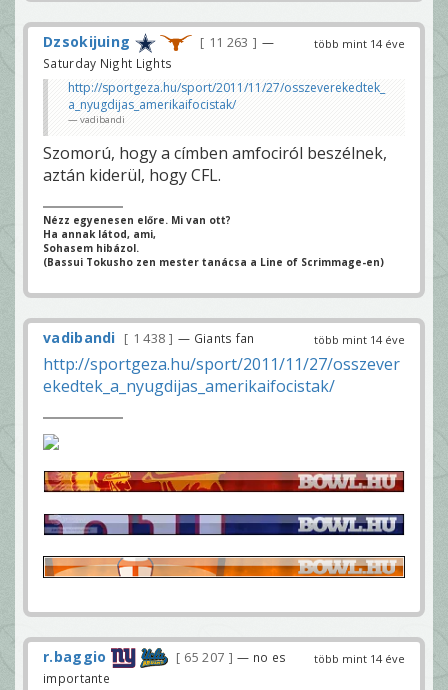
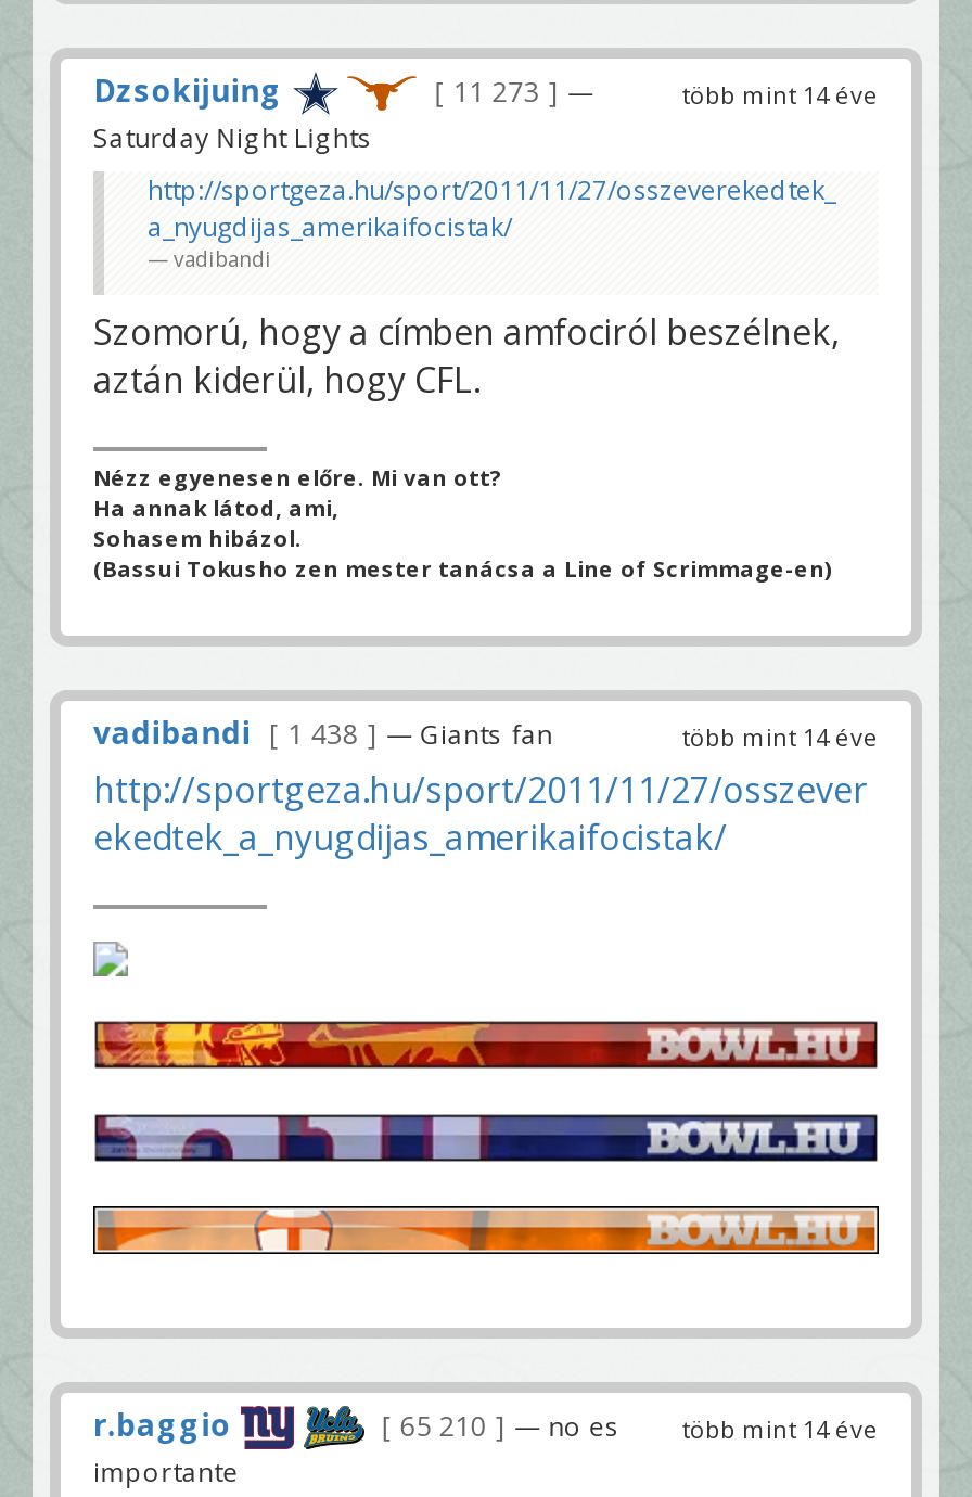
- 11 263
+ 11 273

- 65 207 — no es több mint 14 éve
+ 65 210 — no es több mint 14 éve
